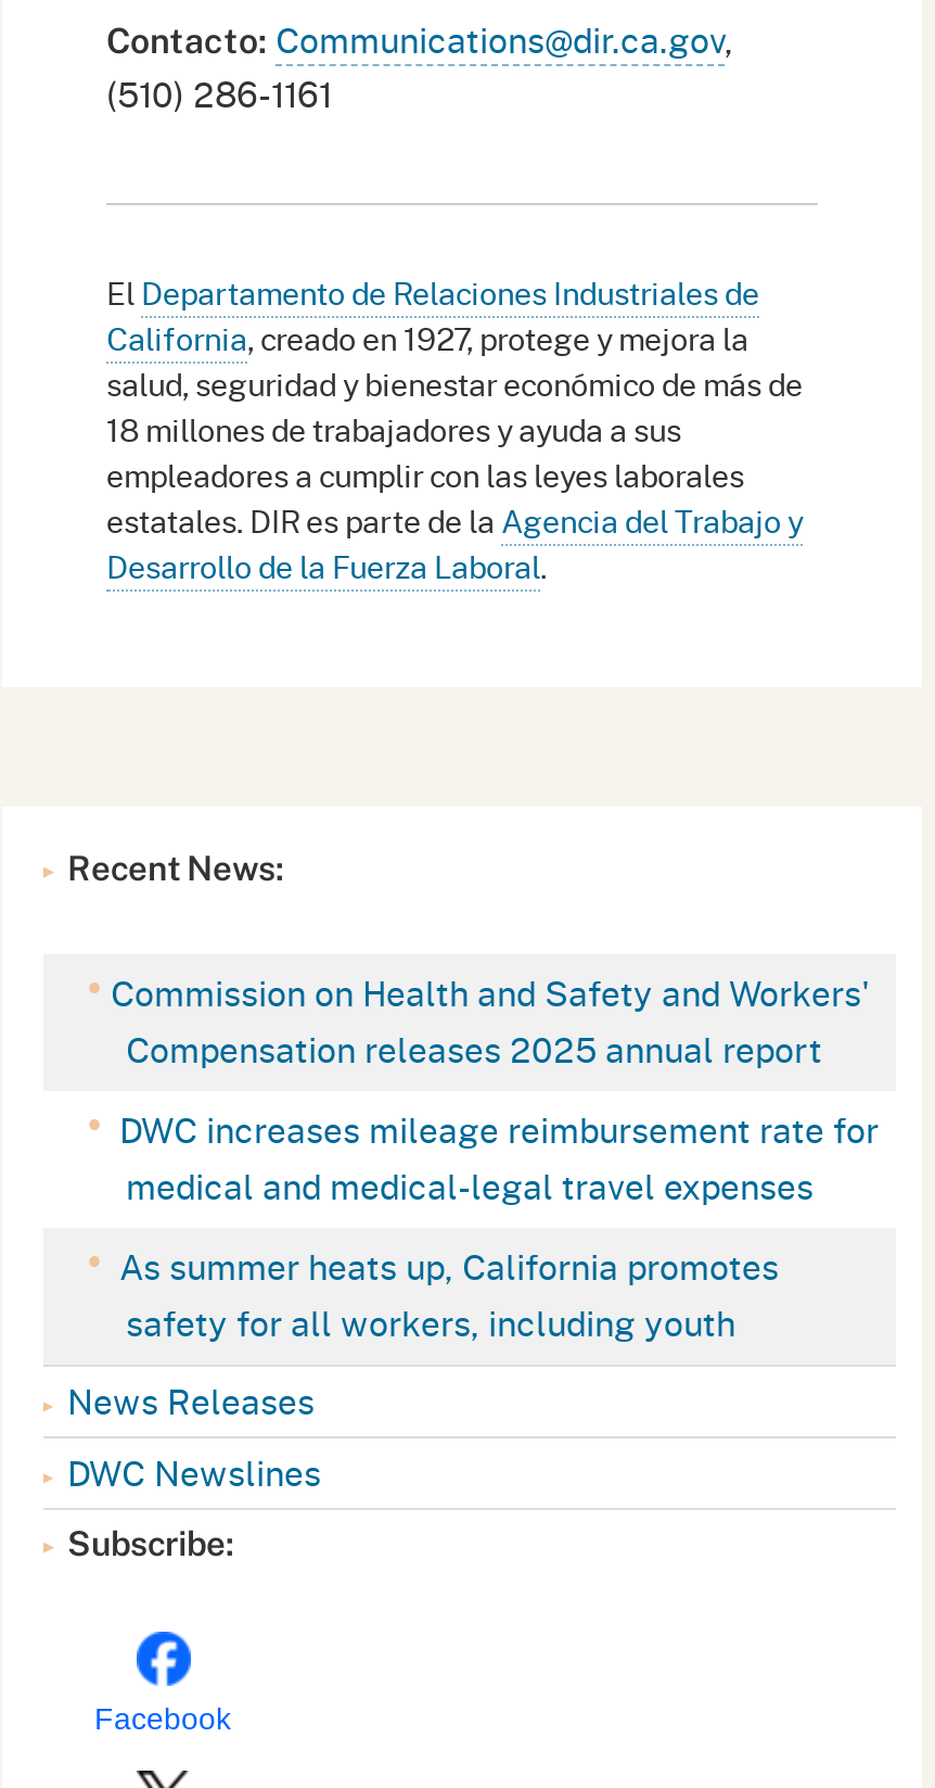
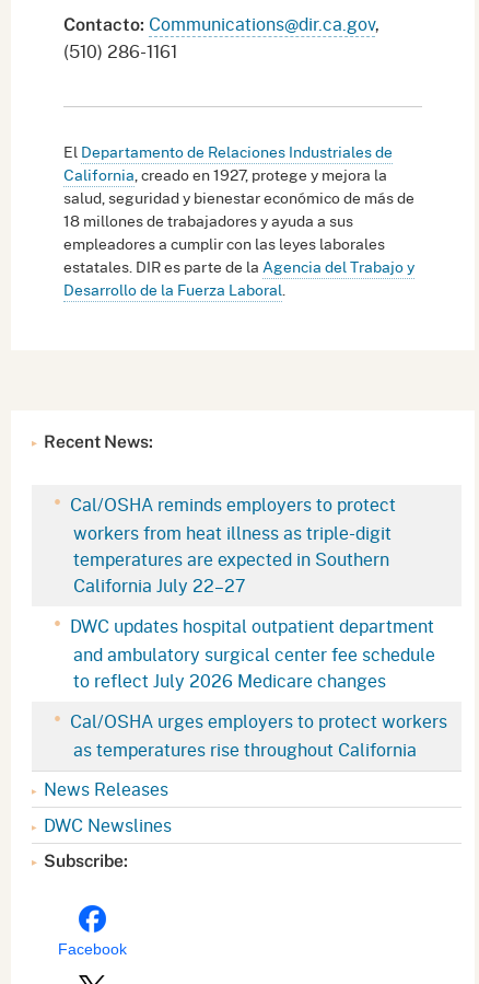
- Commission on Health and Safety and Workers'
- Compensation releases 2025 annual report
+ Cal/OSHA reminds employers to protect
+ workers from heat illness as triple-digit
+ temperatures are expected in Southern
+ California July 22–27

- DWC increases mileage reimbursement rate for
- medical and medical-legal travel expenses
+ DWC updates hospital outpatient department
+ and ambulatory surgical center fee schedule
+ to reflect July 2026 Medicare changes

- As summer heats up, California promotes
- safety for all workers, including youth
+ Cal/OSHA urges employers to protect workers
+ as temperatures rise throughout California
